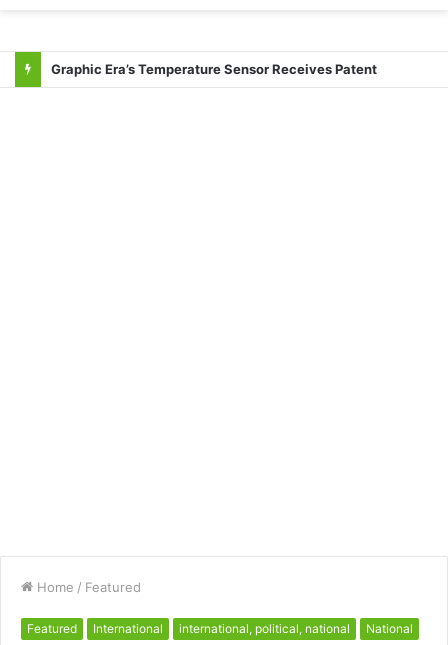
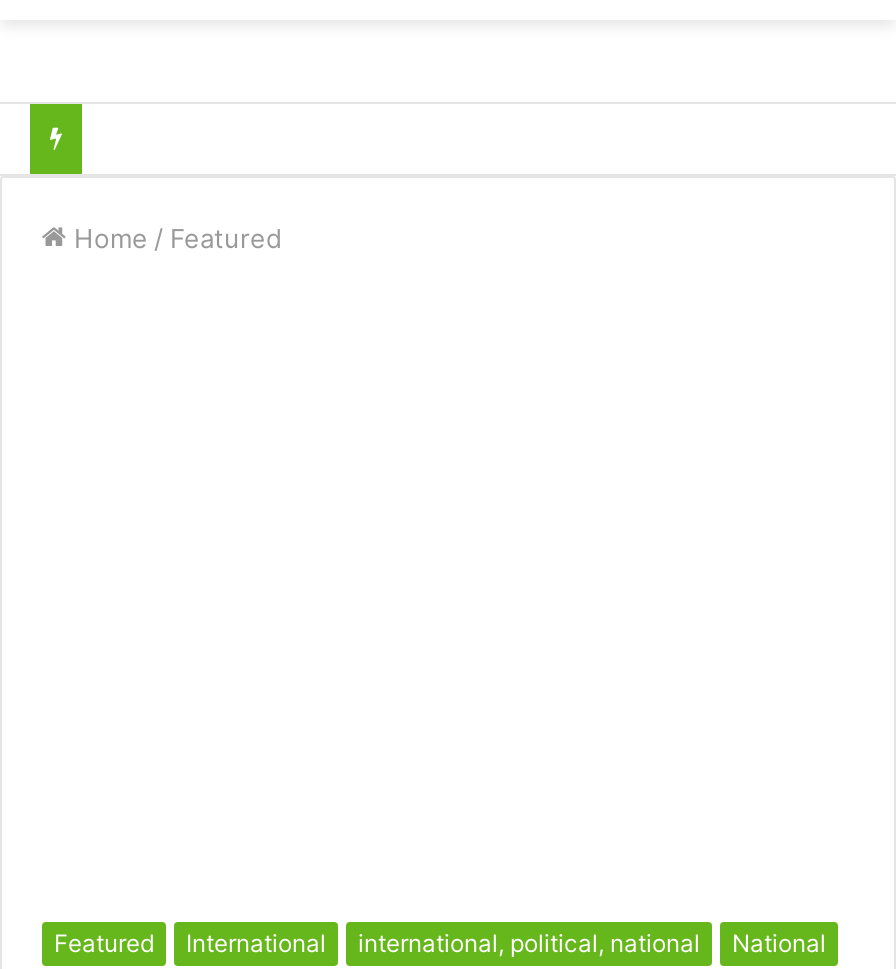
- Graphic Era’s Temperature Sensor Receives Patent

moved up: Home / Featured
